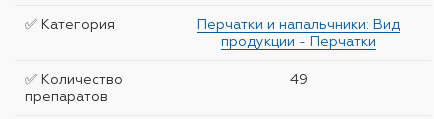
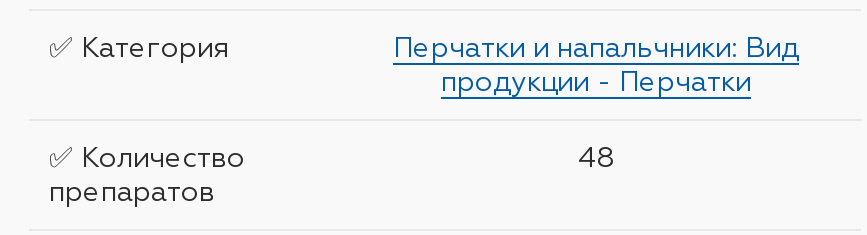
- 49
+ 48
